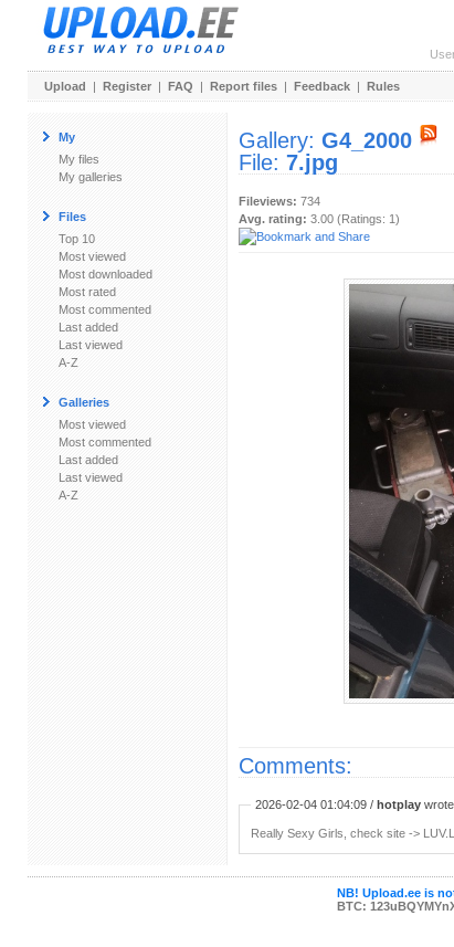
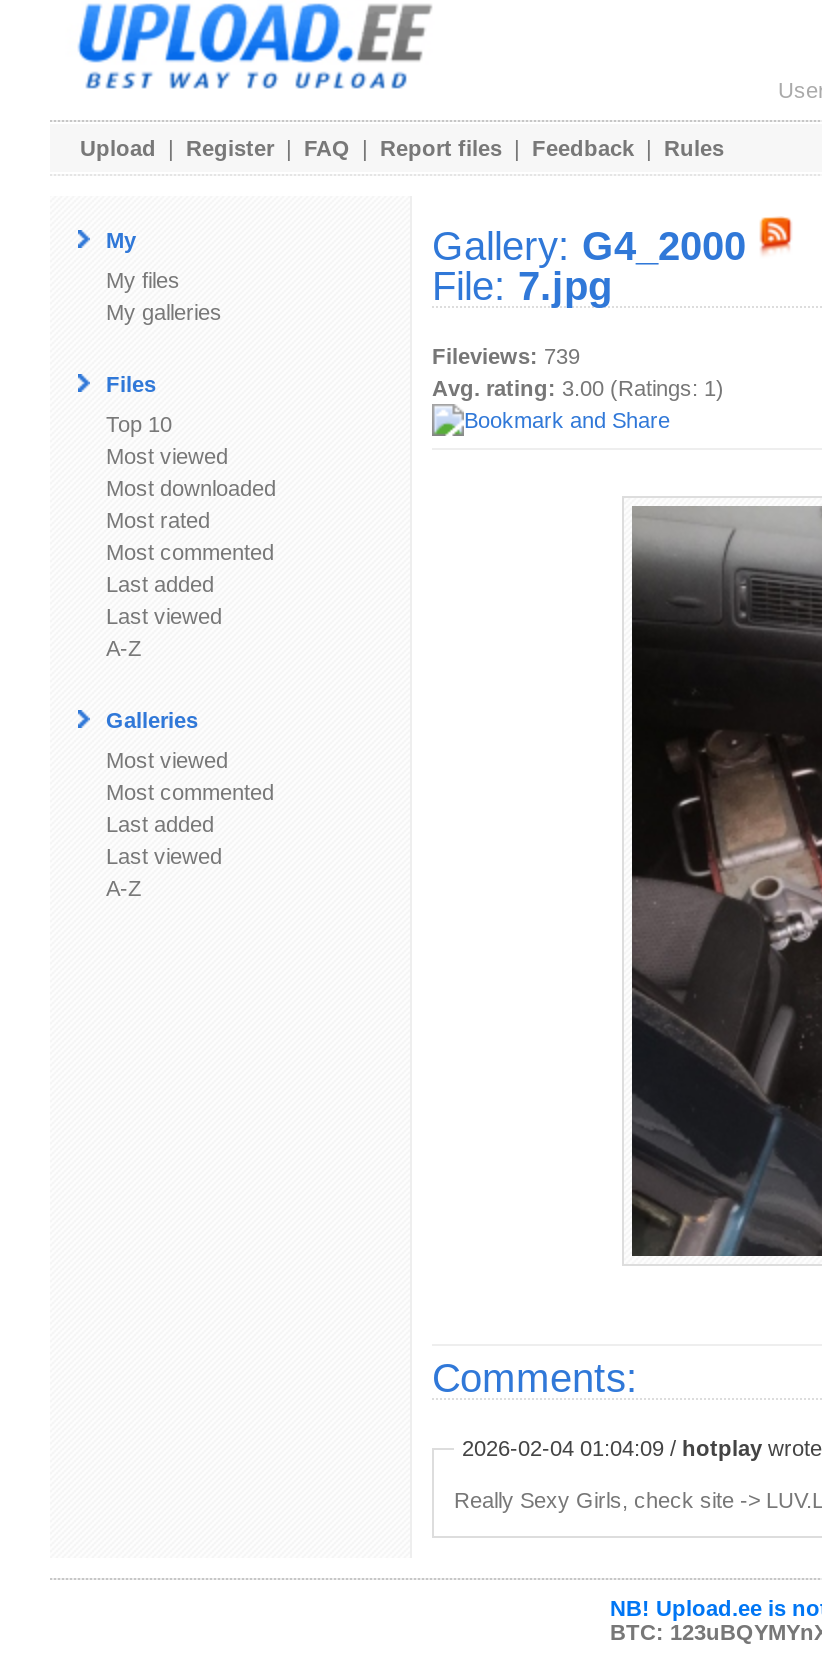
- Fileviews: 734
+ Fileviews: 739
